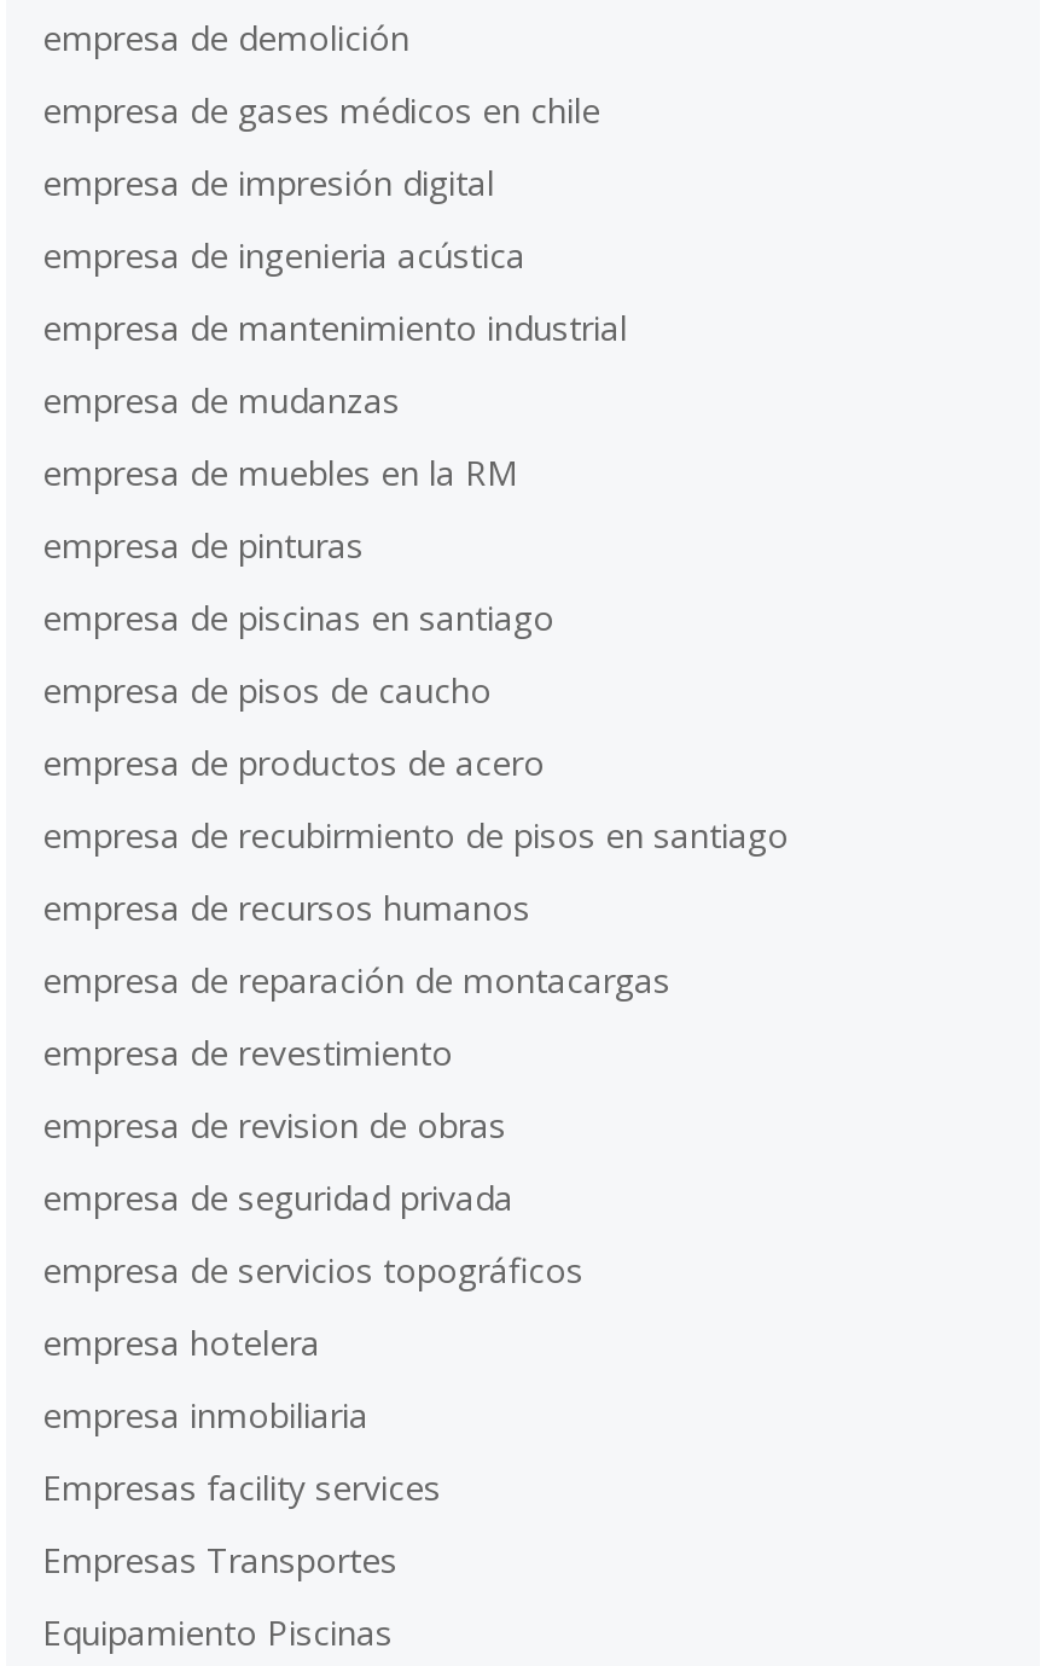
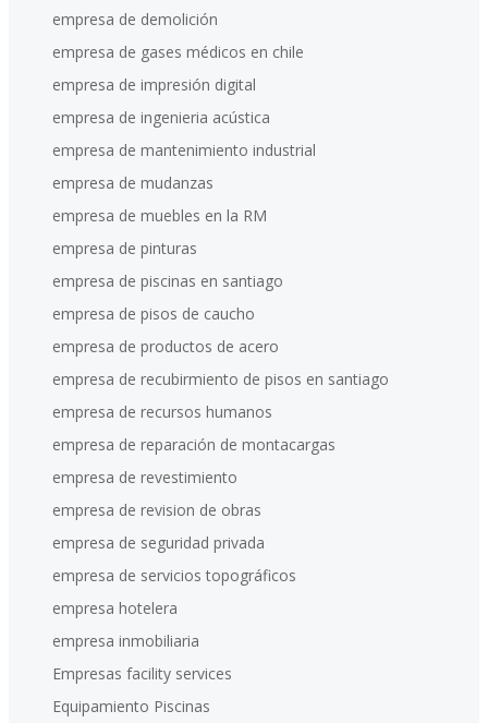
- Empresas Transportes
